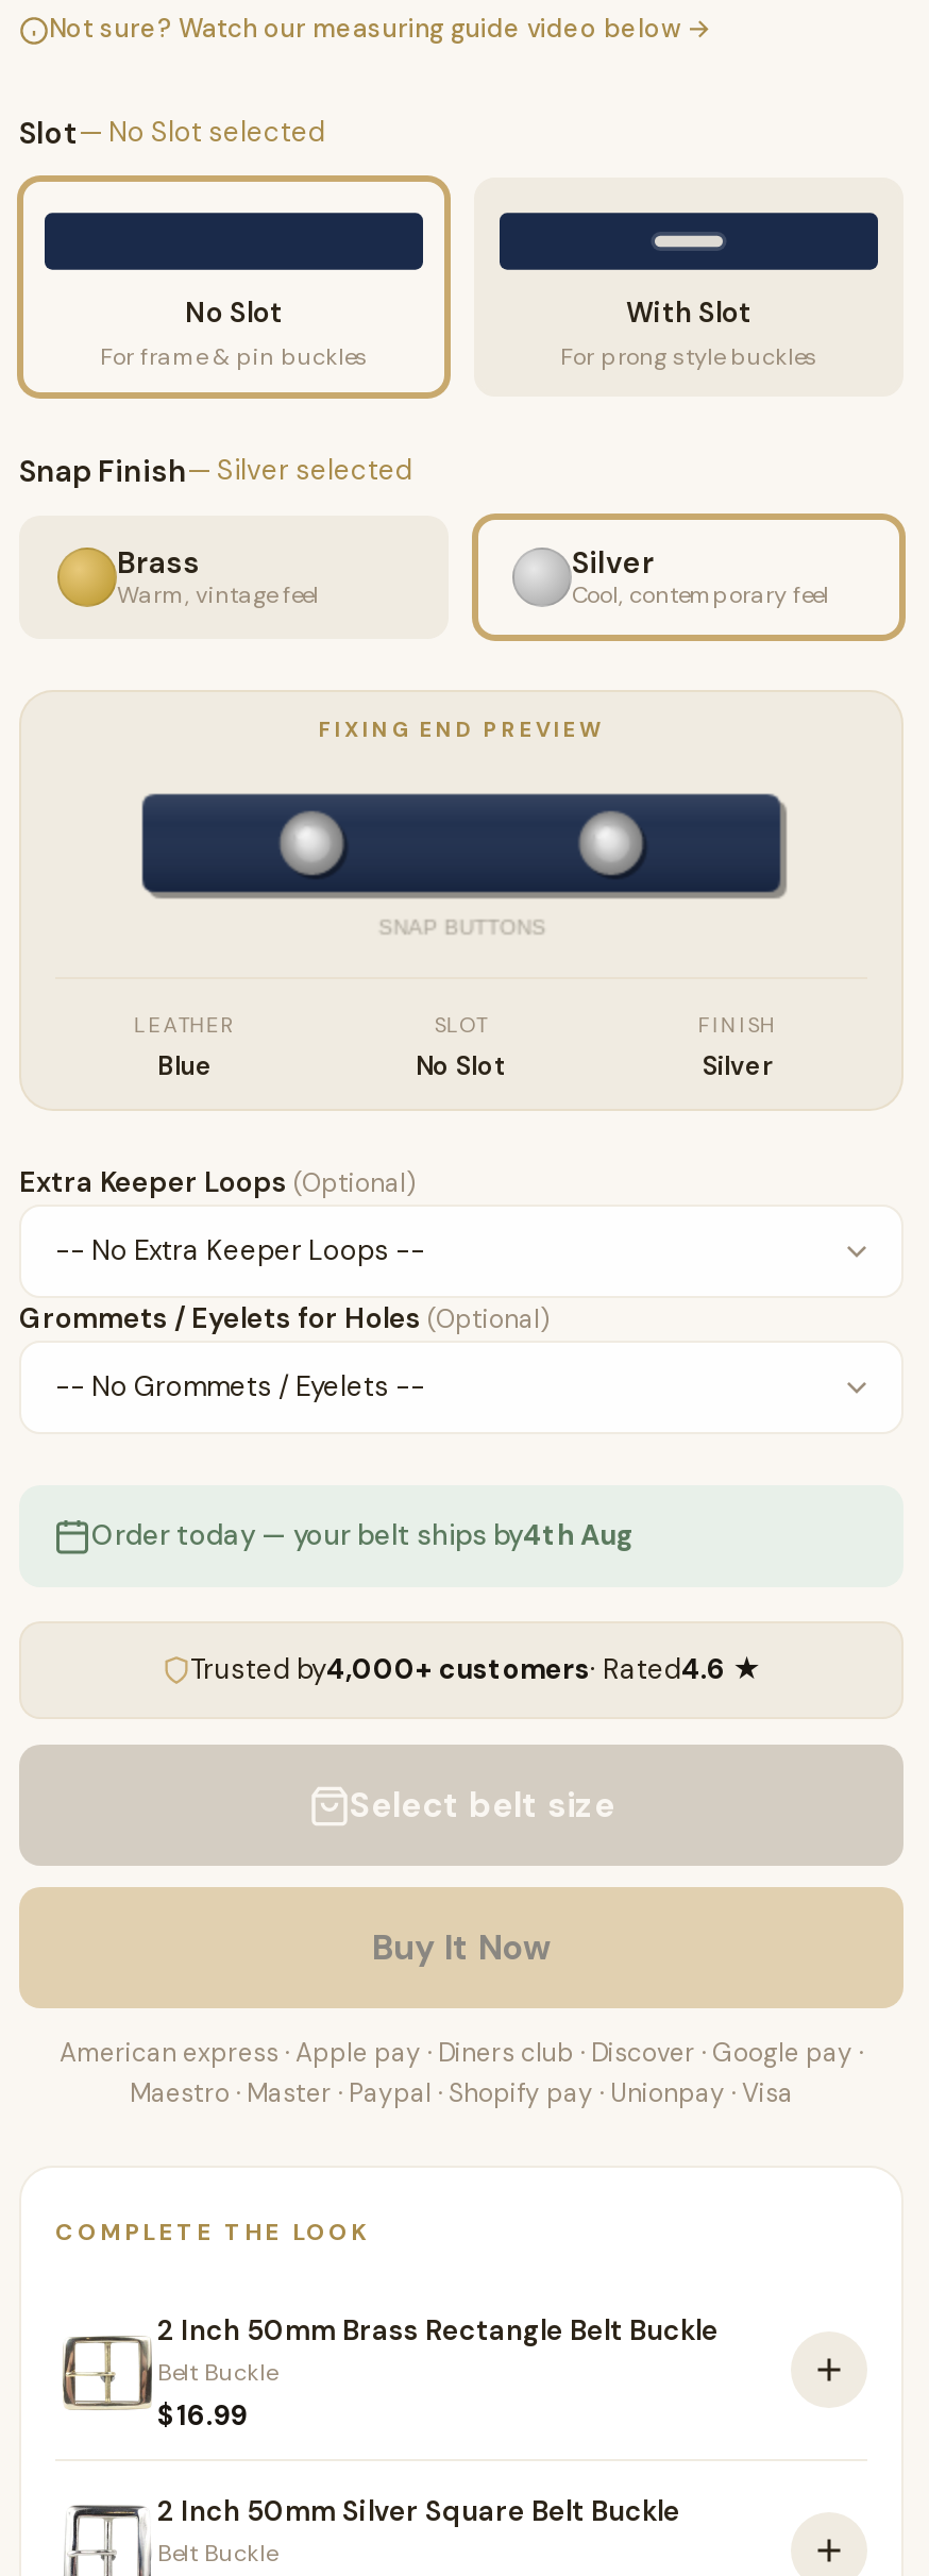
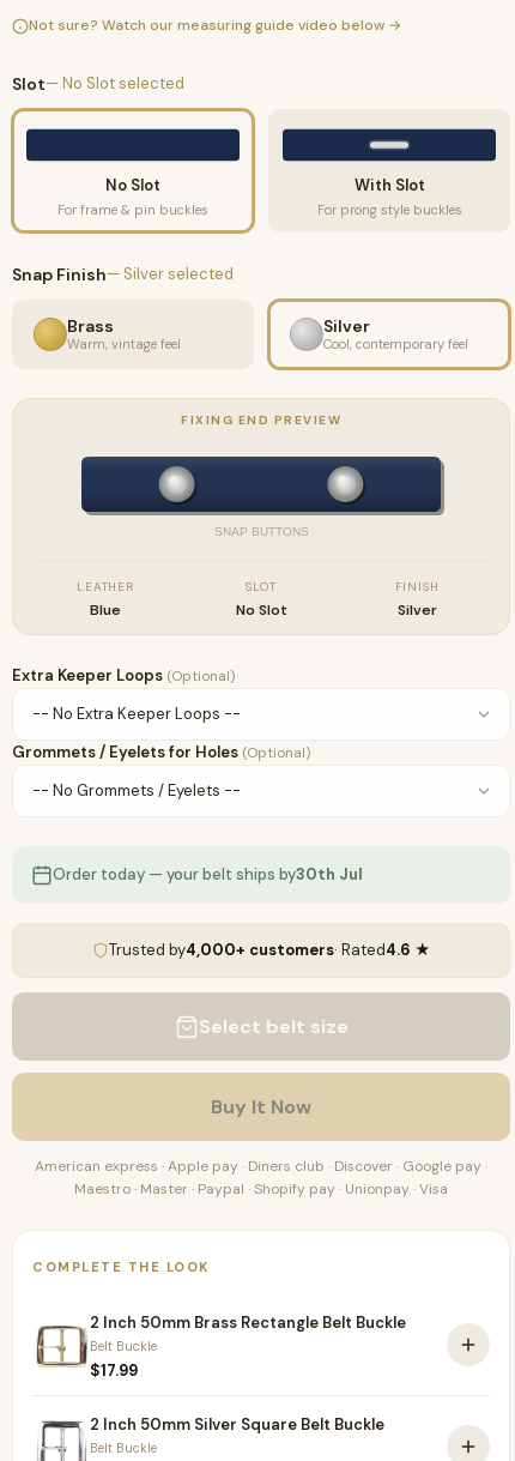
- Order today — your belt ships by4th Aug
+ Order today — your belt ships by30th Jul

- $16.99
+ $17.99
